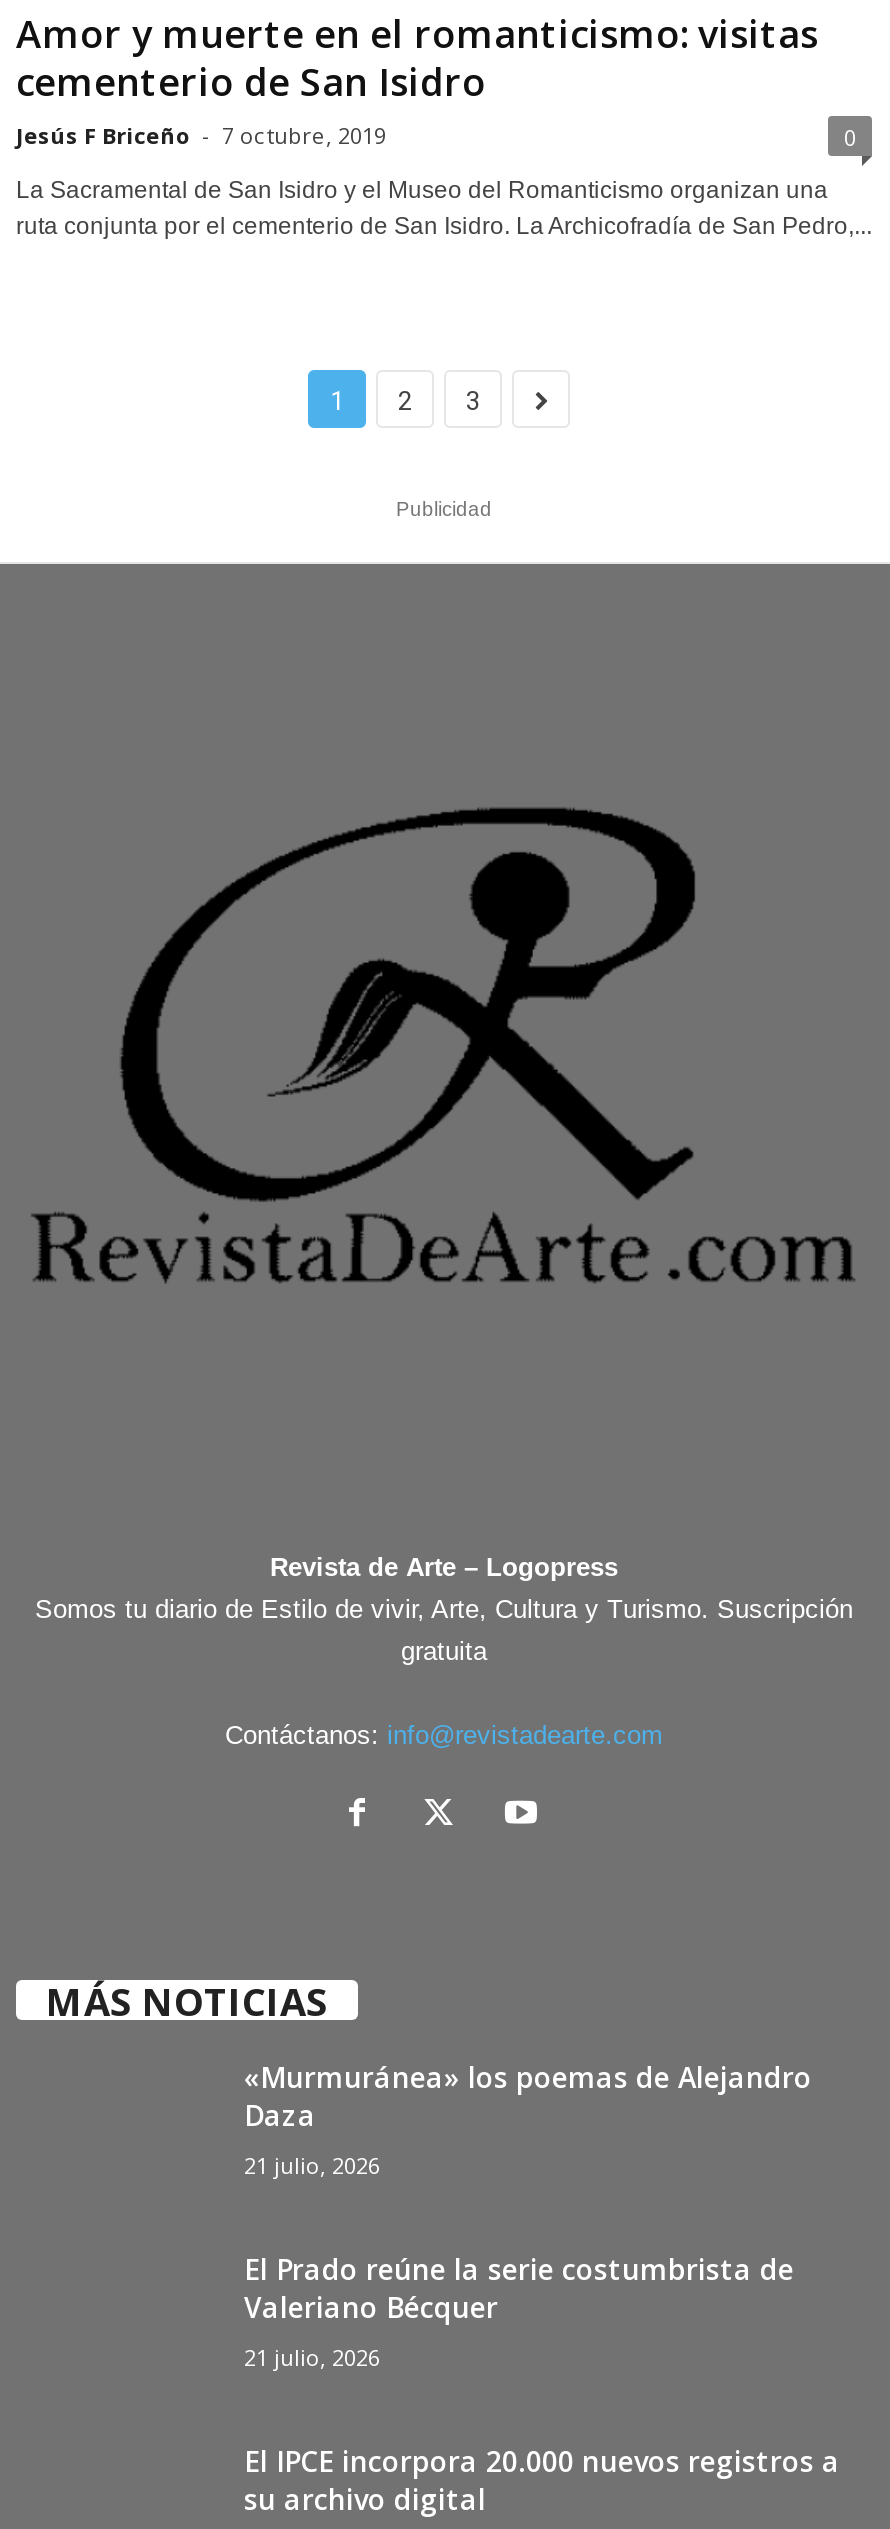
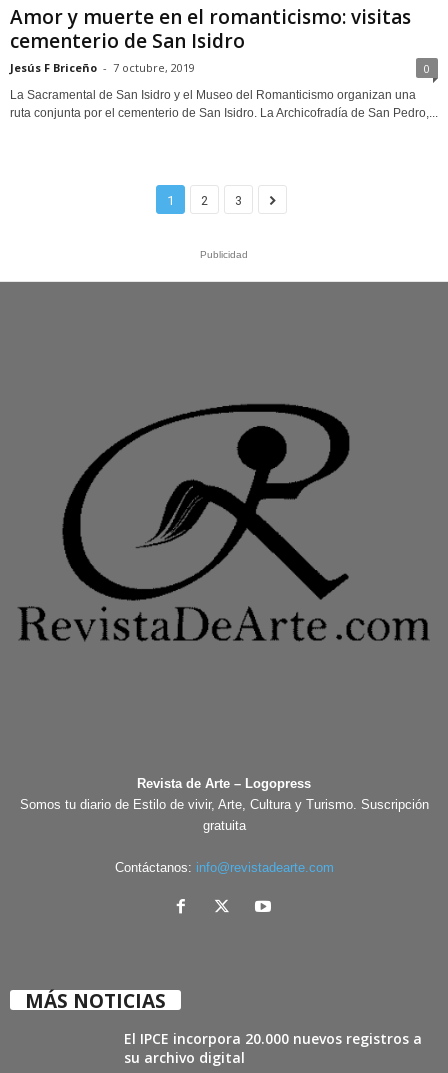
- «Murmuránea» los poemas de Alejandro
- Daza
- 21 julio, 2026
- El Prado reúne la serie costumbrista de
- Valeriano Bécquer
- 21 julio, 2026
